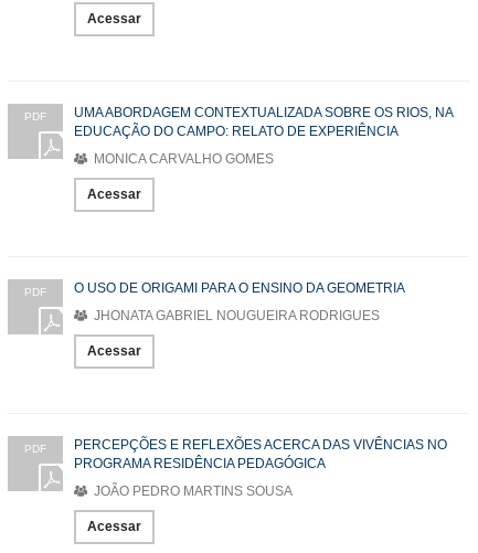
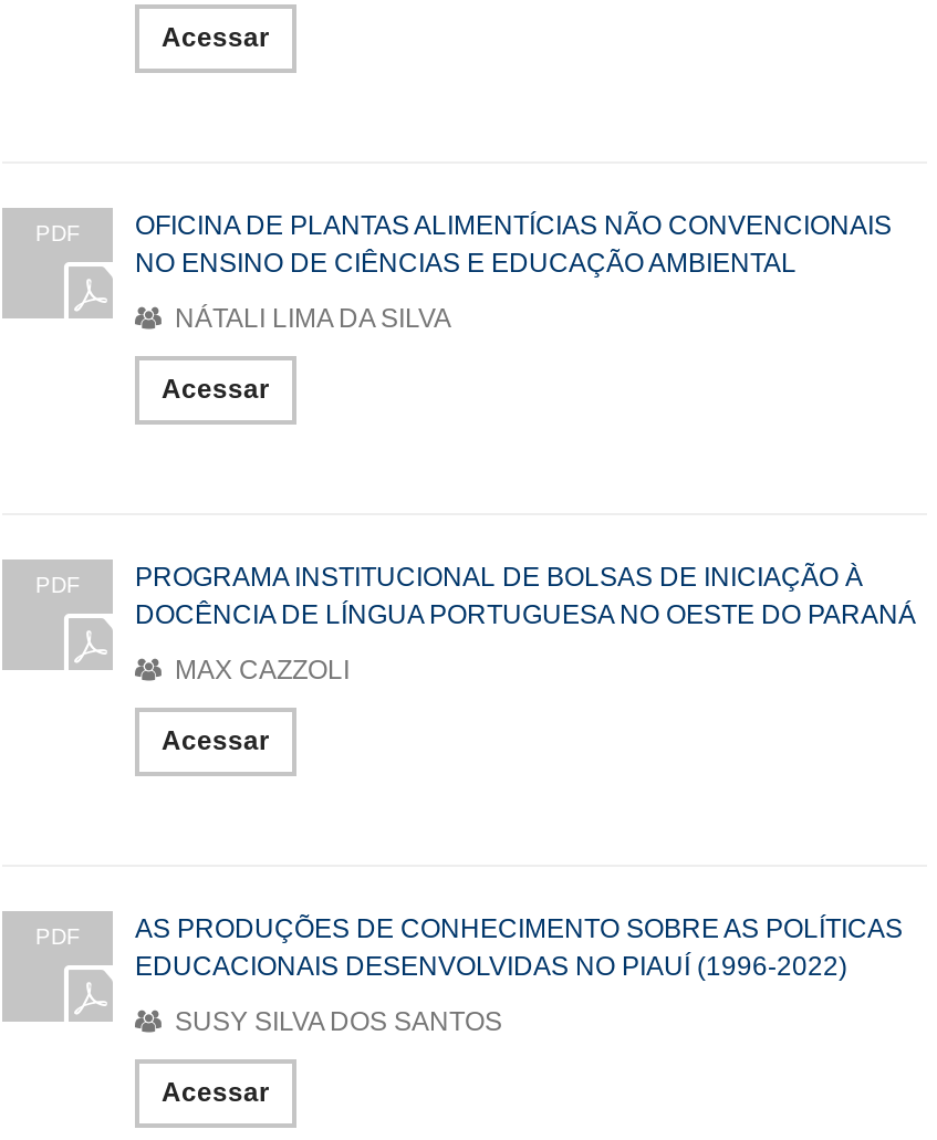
- UMA ABORDAGEM CONTEXTUALIZADA SOBRE OS RIOS, NA
- EDUCAÇÃO DO CAMPO: RELATO DE EXPERIÊNCIA
+ OFICINA DE PLANTAS ALIMENTÍCIAS NÃO CONVENCIONAIS
+ NO ENSINO DE CIÊNCIAS E EDUCAÇÃO AMBIENTAL

- MONICA CARVALHO GOMES
+ NÁTALI LIMA DA SILVA

- O USO DE ORIGAMI PARA O ENSINO DA GEOMETRIA
+ PROGRAMA INSTITUCIONAL DE BOLSAS DE INICIAÇÃO À
+ DOCÊNCIA DE LÍNGUA PORTUGUESA NO OESTE DO PARANÁ

- JHONATA GABRIEL NOUGUEIRA RODRIGUES
+ MAX CAZZOLI

- PERCEPÇÕES E REFLEXÕES ACERCA DAS VIVÊNCIAS NO
- PROGRAMA RESIDÊNCIA PEDAGÓGICA
+ AS PRODUÇÕES DE CONHECIMENTO SOBRE AS POLÍTICAS
+ EDUCACIONAIS DESENVOLVIDAS NO PIAUÍ (1996-2022)

- JOÃO PEDRO MARTINS SOUSA
+ SUSY SILVA DOS SANTOS
